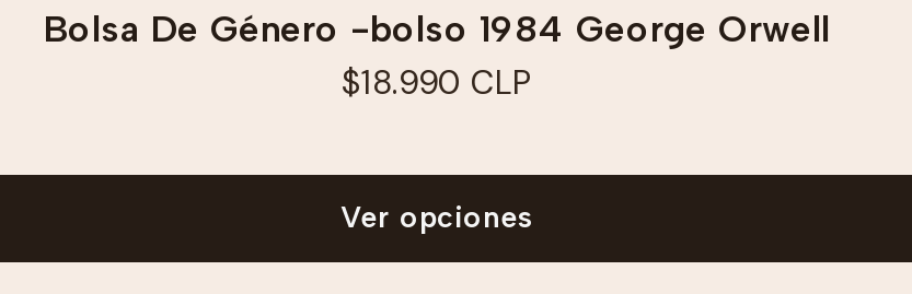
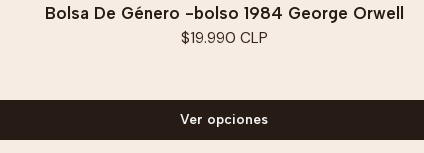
- $18.990 CLP
+ $19.990 CLP
